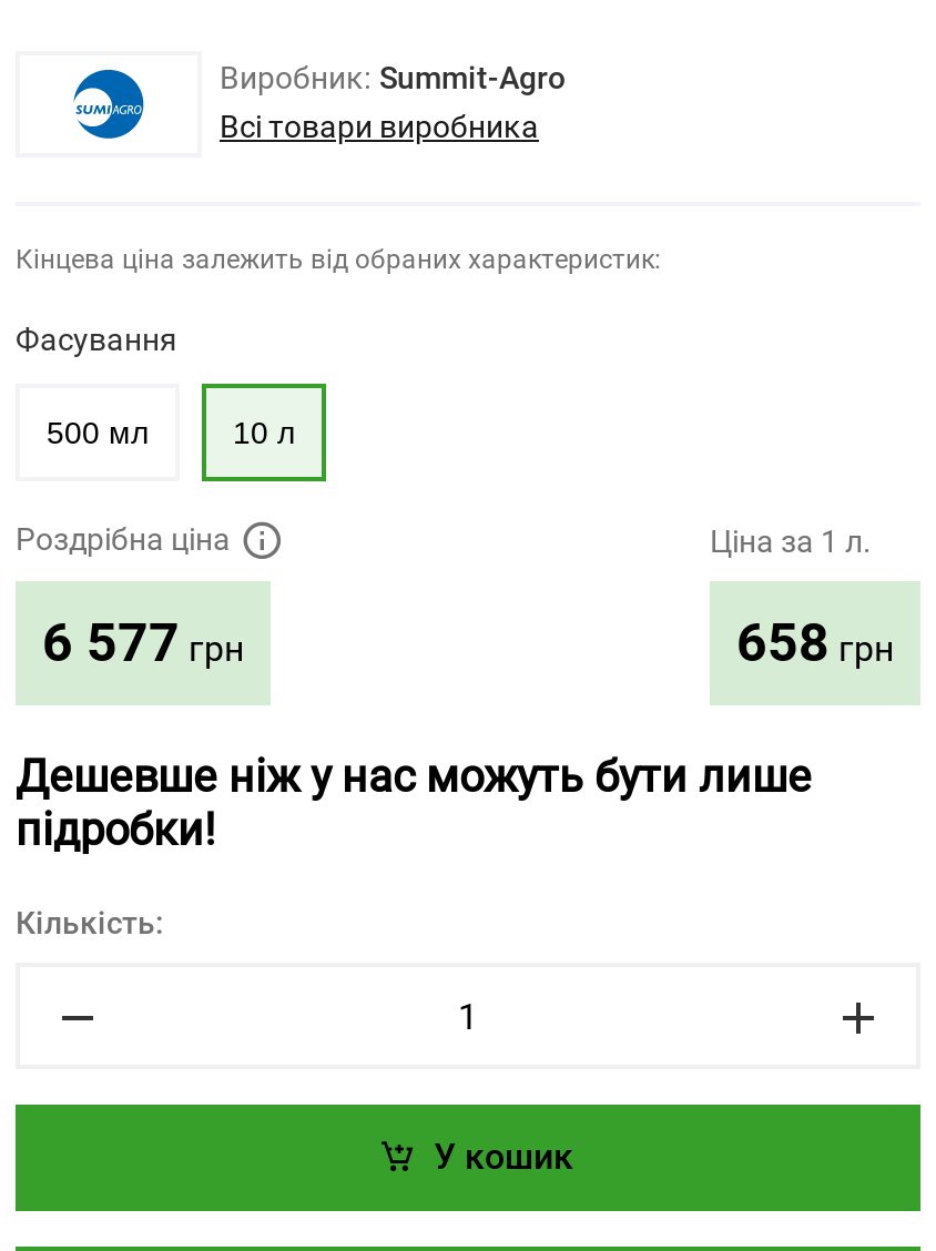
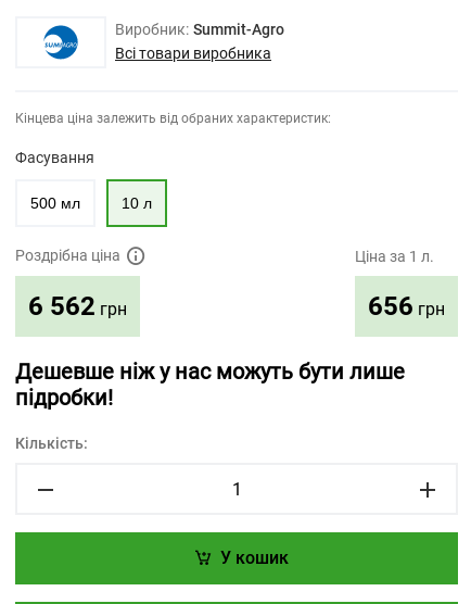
- 6 577 грн
+ 6 562 грн

- 658 грн
+ 656 грн
